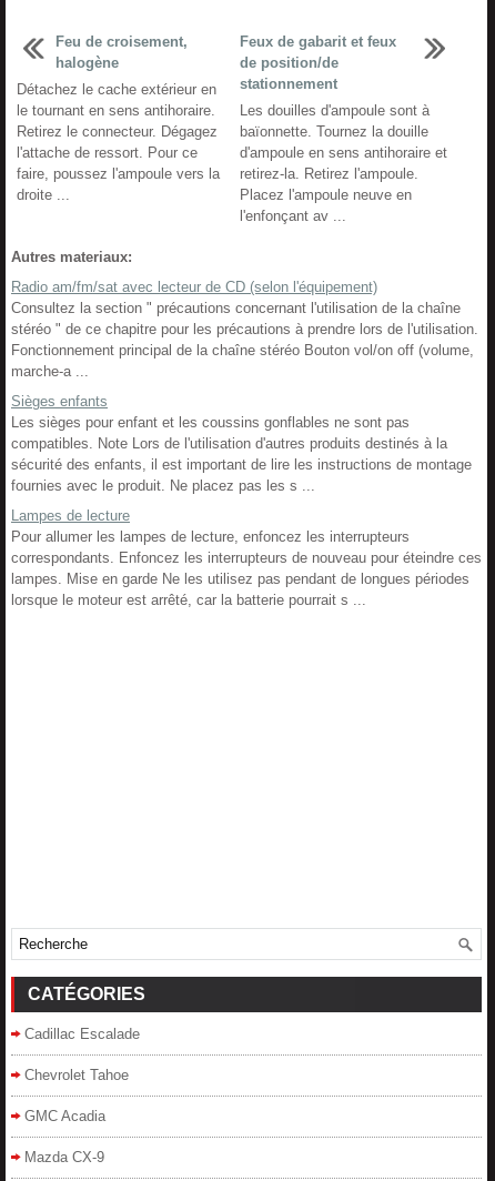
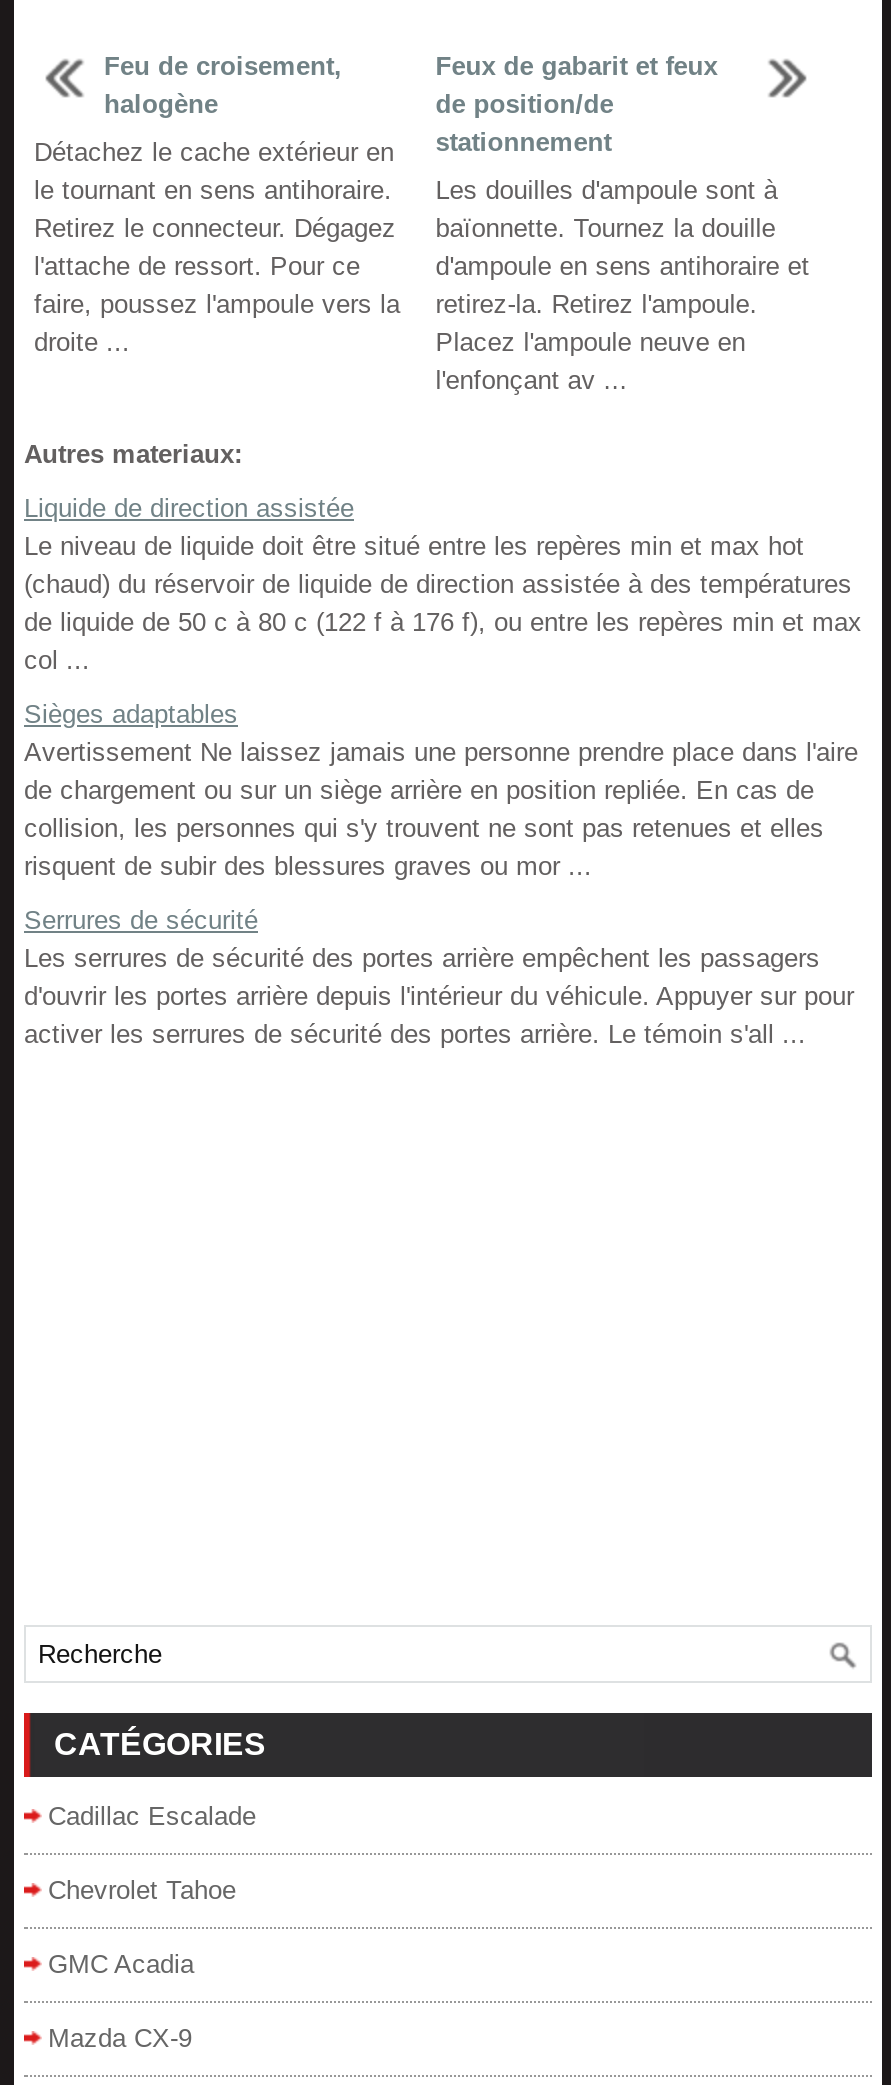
- Radio am/fm/sat avec lecteur de CD (selon l'équipement)
- Consultez la section " précautions concernant l'utilisation de la chaîne
- stéréo " de ce chapitre pour les précautions à prendre lors de l'utilisation.
- Fonctionnement principal de la chaîne stéréo Bouton vol/on off (volume,
- marche-a ...
+ Liquide de direction assistée
+ Le niveau de liquide doit être situé entre les repères min et max hot
+ (chaud) du réservoir de liquide de direction assistée à des températures
+ de liquide de 50 c à 80 c (122 f à 176 f), ou entre les repères min et max
+ col ...

- Sièges enfants
- Les sièges pour enfant et les coussins gonflables ne sont pas
- compatibles. Note Lors de l'utilisation d'autres produits destinés à la
- sécurité des enfants, il est important de lire les instructions de montage
- fournies avec le produit. Ne placez pas les s ...
+ Sièges adaptables
+ Avertissement Ne laissez jamais une personne prendre place dans l'aire
+ de chargement ou sur un siège arrière en position repliée. En cas de
+ collision, les personnes qui s'y trouvent ne sont pas retenues et elles
+ risquent de subir des blessures graves ou mor ...

- Lampes de lecture
- Pour allumer les lampes de lecture, enfoncez les interrupteurs
- correspondants. Enfoncez les interrupteurs de nouveau pour éteindre ces
- lampes. Mise en garde Ne les utilisez pas pendant de longues périodes
- lorsque le moteur est arrêté, car la batterie pourrait s ...
+ Serrures de sécurité
+ Les serrures de sécurité des portes arrière empêchent les passagers
+ d'ouvrir les portes arrière depuis l'intérieur du véhicule. Appuyer sur pour
+ activer les serrures de sécurité des portes arrière. Le témoin s'all ...
